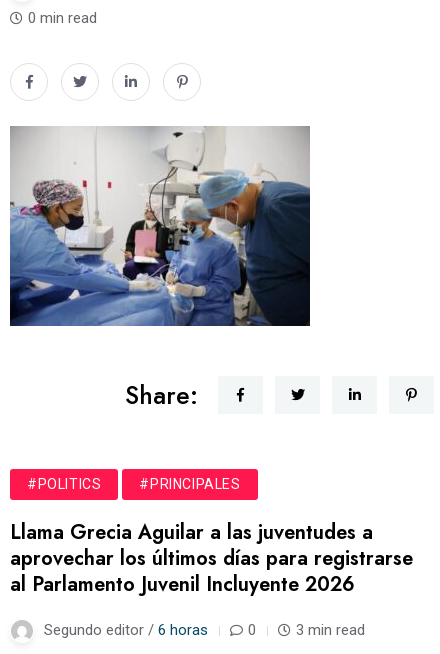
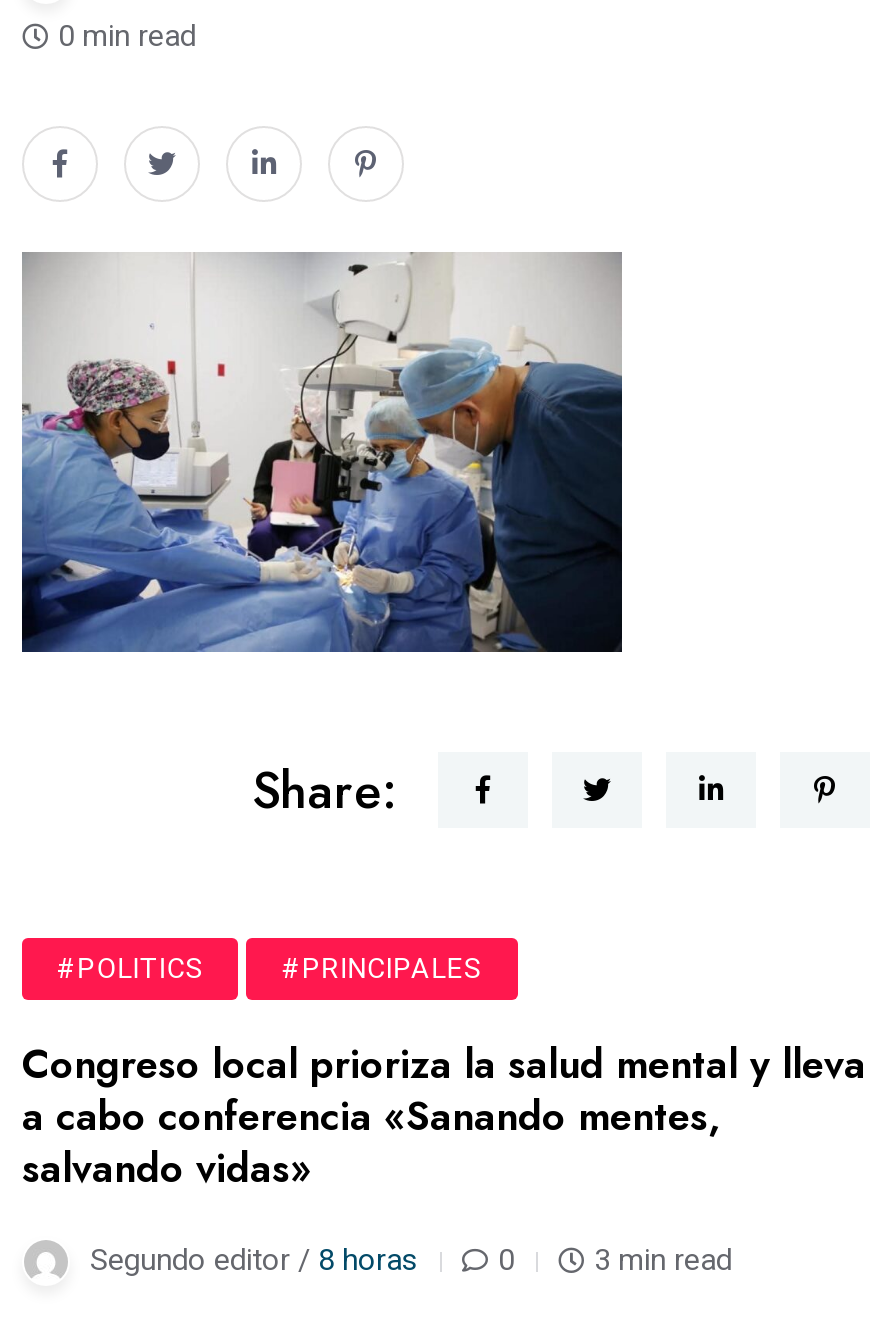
- Llama Grecia Aguilar a las juventudes a
- aprovechar los últimos días para registrarse
- al Parlamento Juvenil Incluyente 2026
+ Congreso local prioriza la salud mental y lleva
+ a cabo conferencia «Sanando mentes,
+ salvando vidas»

- Segundo editor / 6 horas
+ Segundo editor / 8 horas
